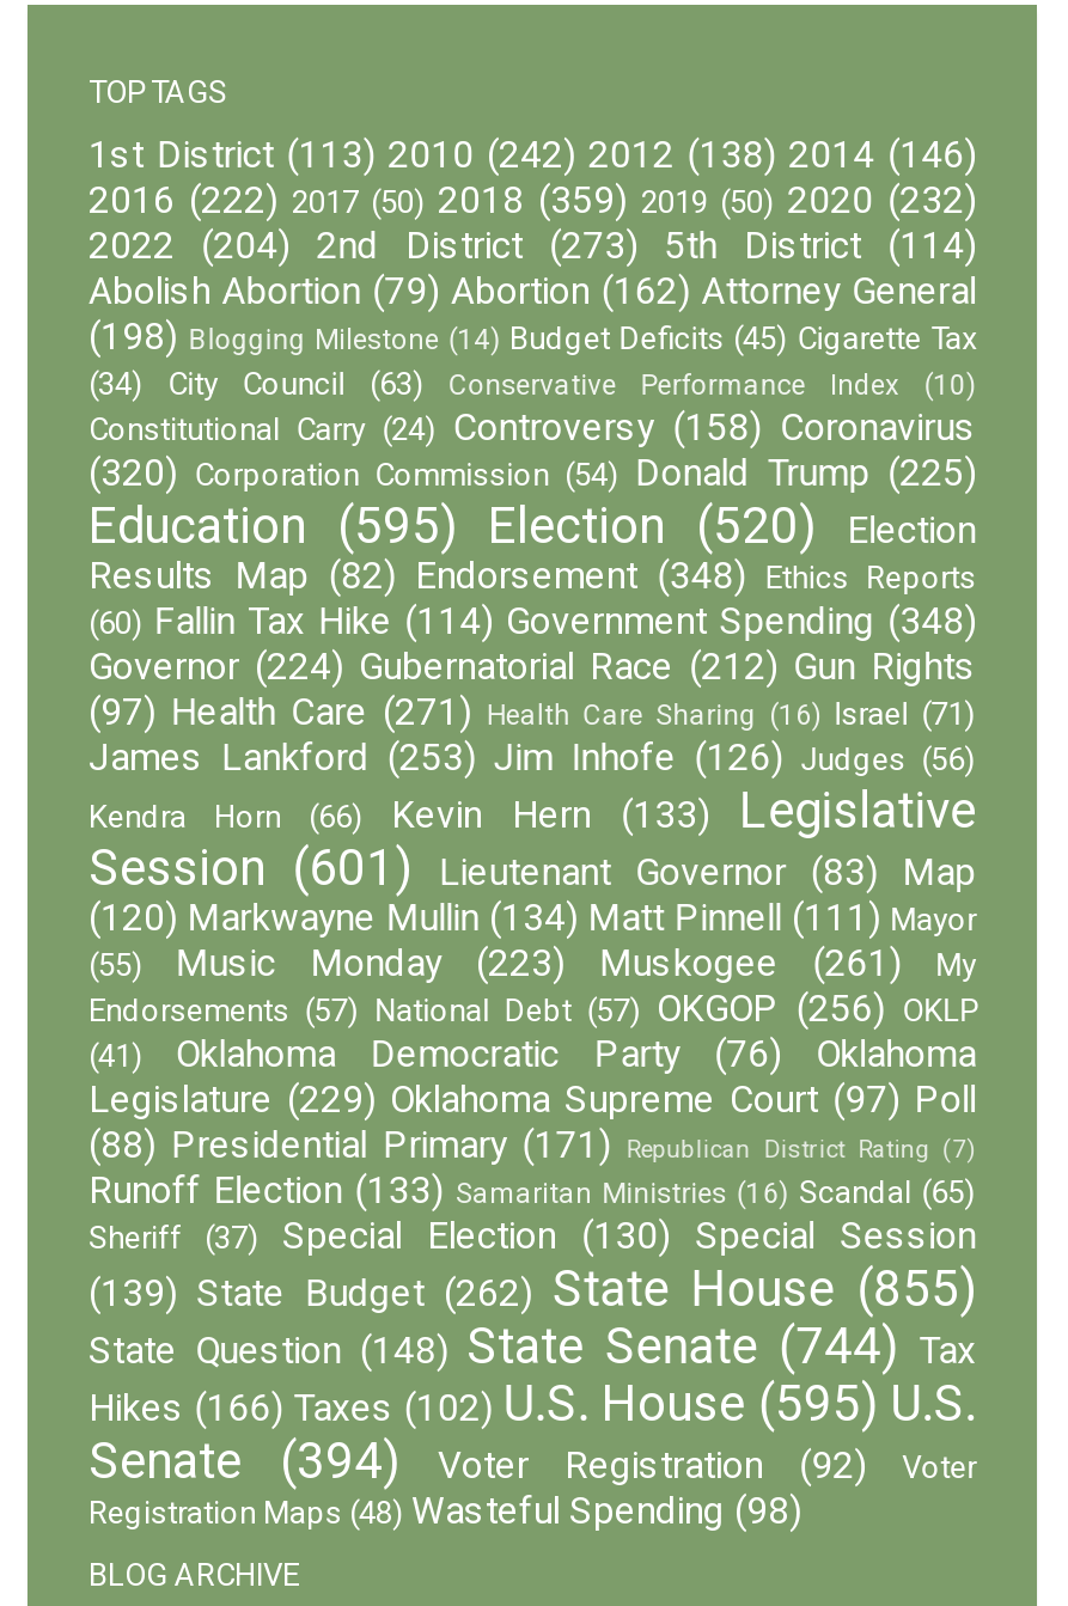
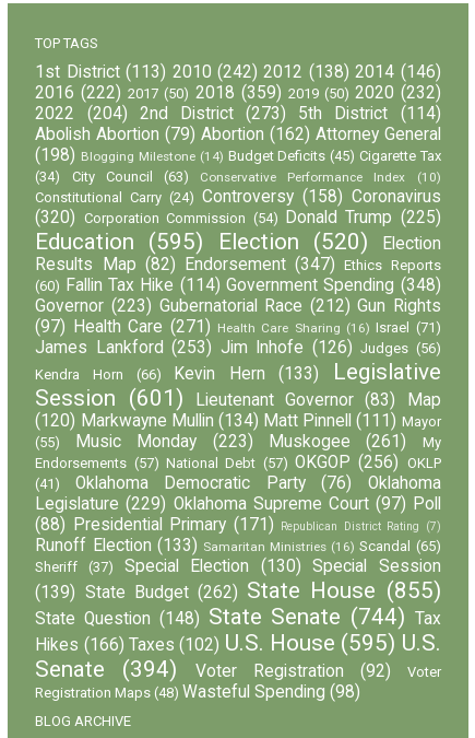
- Results Map (82) Endorsement (348) Ethics Reports
+ Results Map (82) Endorsement (347) Ethics Reports

- Governor (224) Gubernatorial Race (212) Gun Rights
+ Governor (223) Gubernatorial Race (212) Gun Rights
